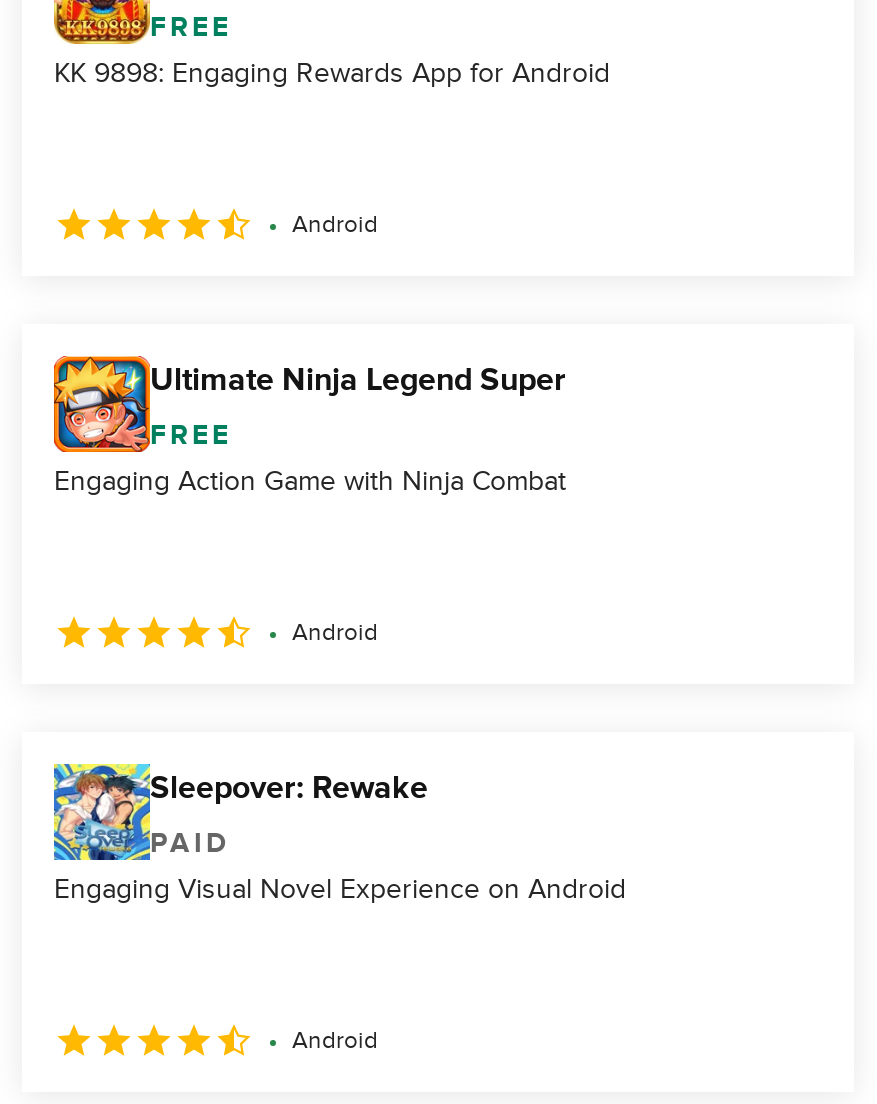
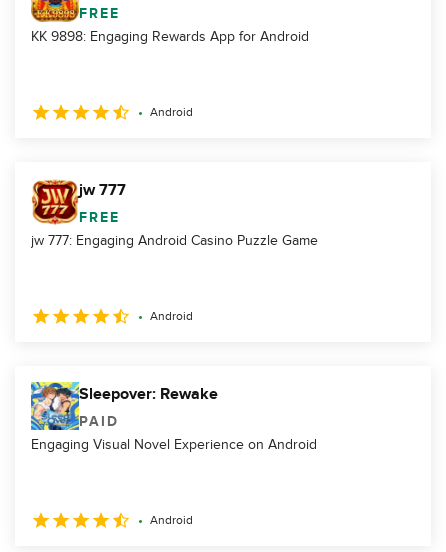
- [image]
- Ultimate Ninja Legend Super
+ [image]
+ jw 777

- Engaging Action Game with Ninja Combat
+ jw 777: Engaging Android Casino Puzzle Game
